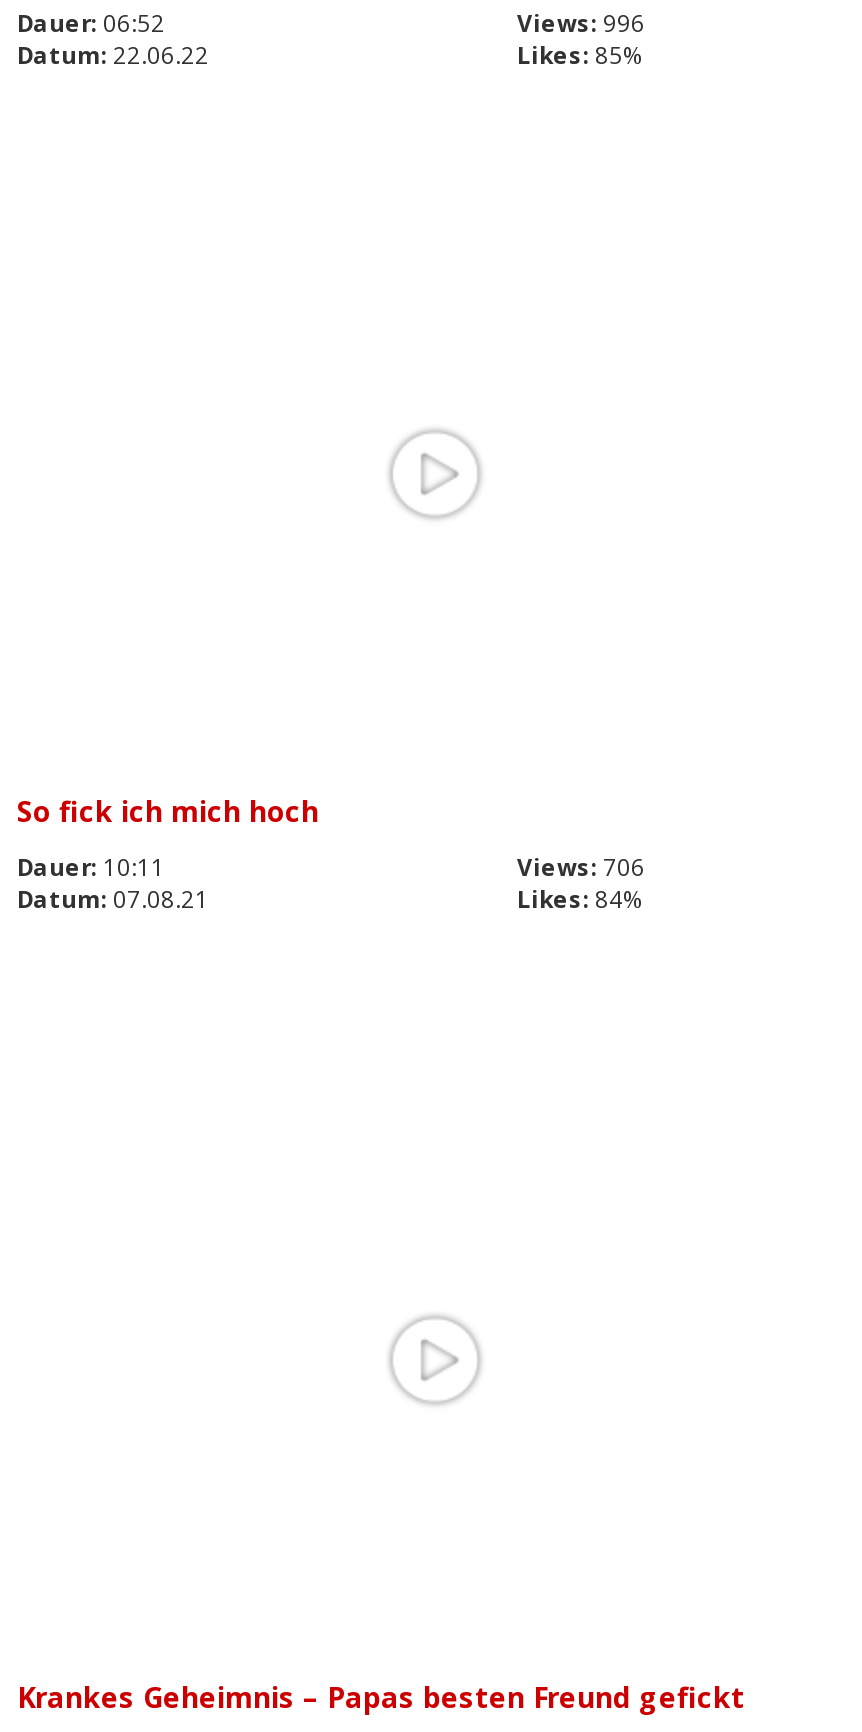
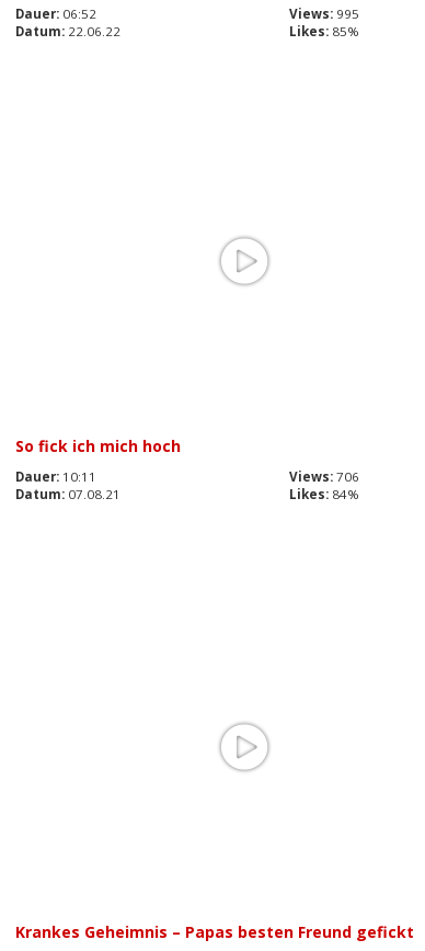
- Views: 996
+ Views: 995
